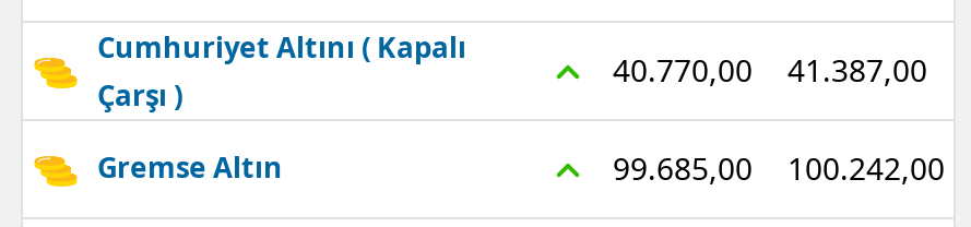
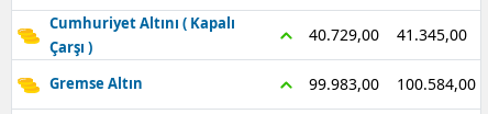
- 40.770,00
+ 40.729,00

- 41.387,00
+ 41.345,00

- 99.685,00
+ 99.983,00

- 100.242,00
+ 100.584,00
